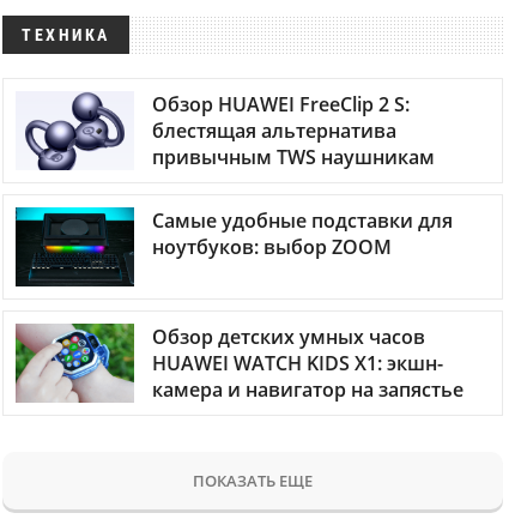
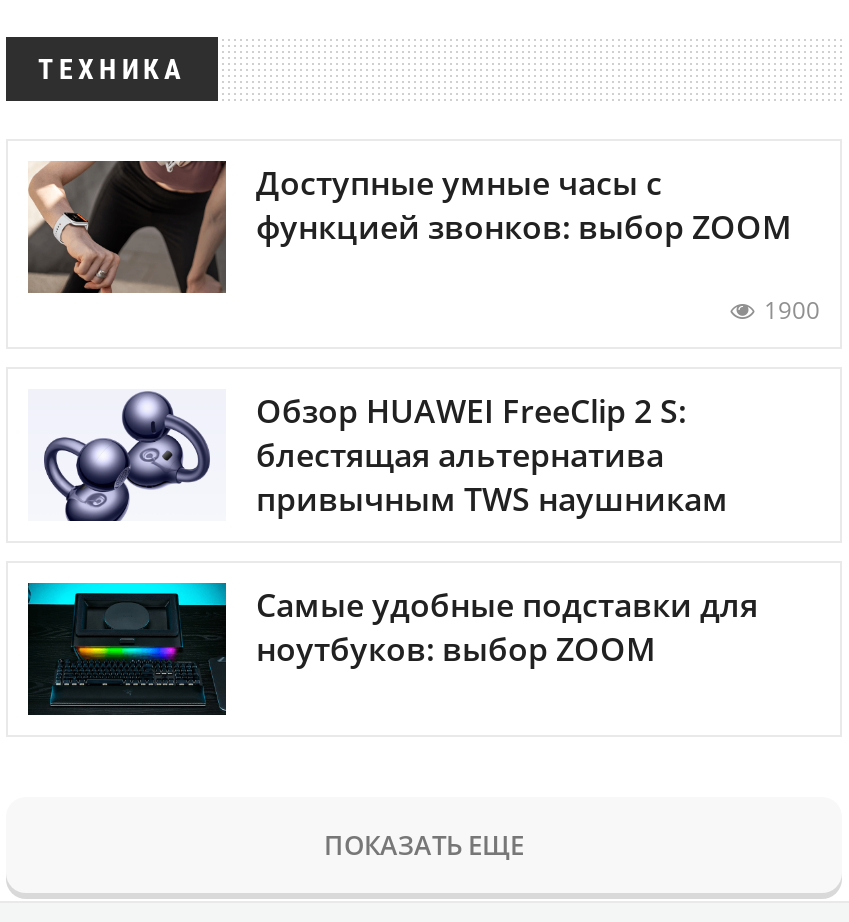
+ [image]
+ Доступные умные часы с
+ функцией звонков: выбор ZOOM
+ 1900

moved down: [image] | Обзор HUAWEI FreeClip 2 S: | блестящая альтернатива | привычным TWS наушникам | Самые удобные подставки для | ноутбуков: выбор ZOOM

- [image]
- Обзор детских умных часов
- HUAWEI WATCH KIDS X1: экшн-
- камера и навигатор на запястье
